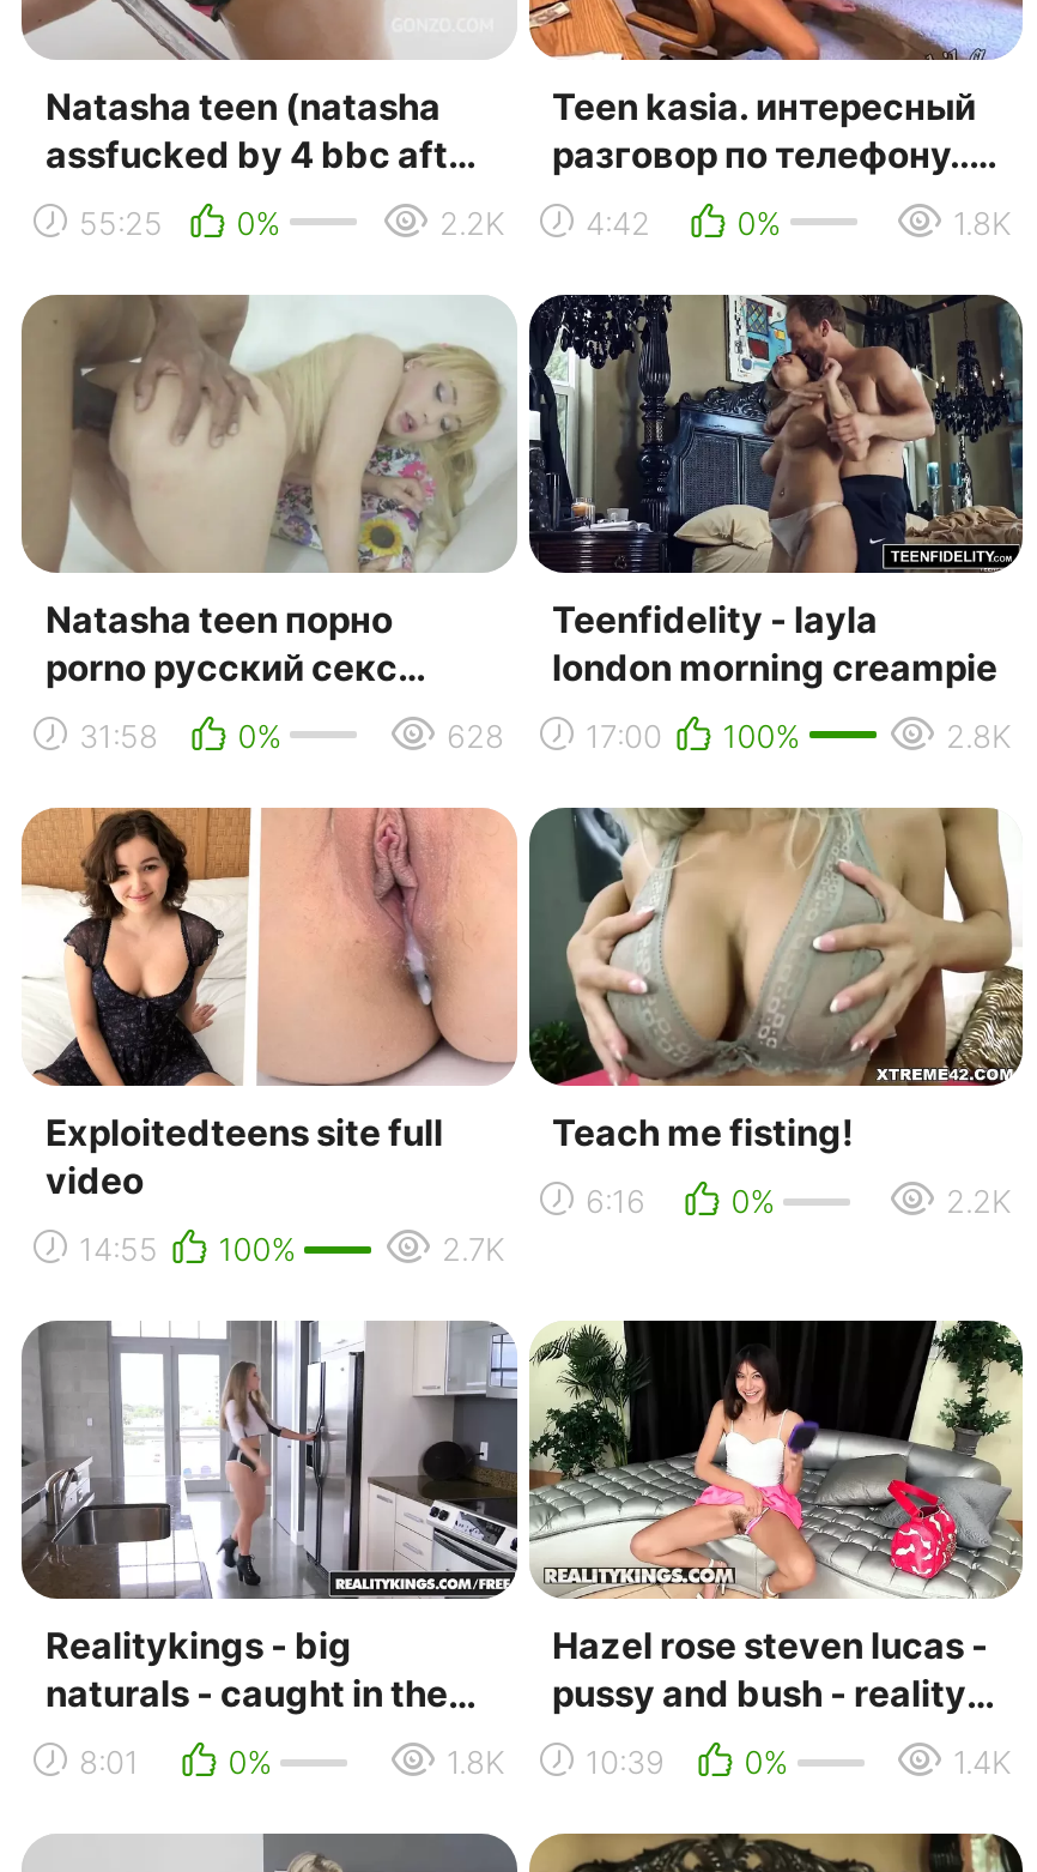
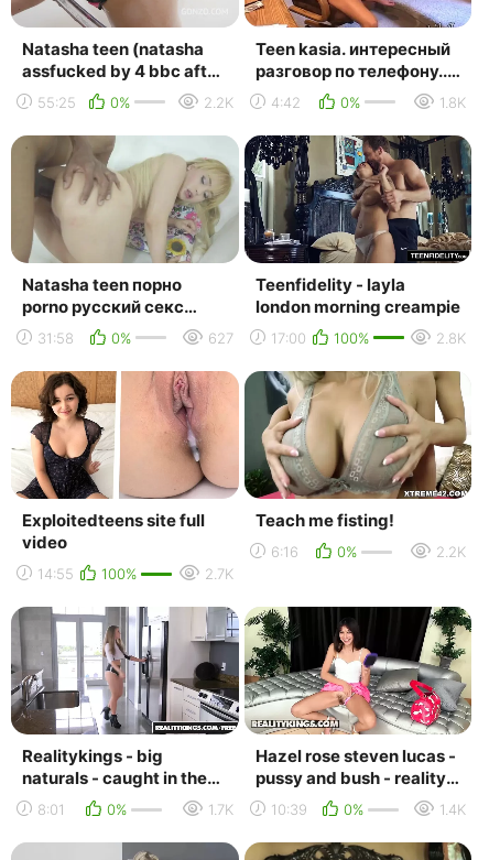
- 628
+ 627

- 1.8K
+ 1.7K
